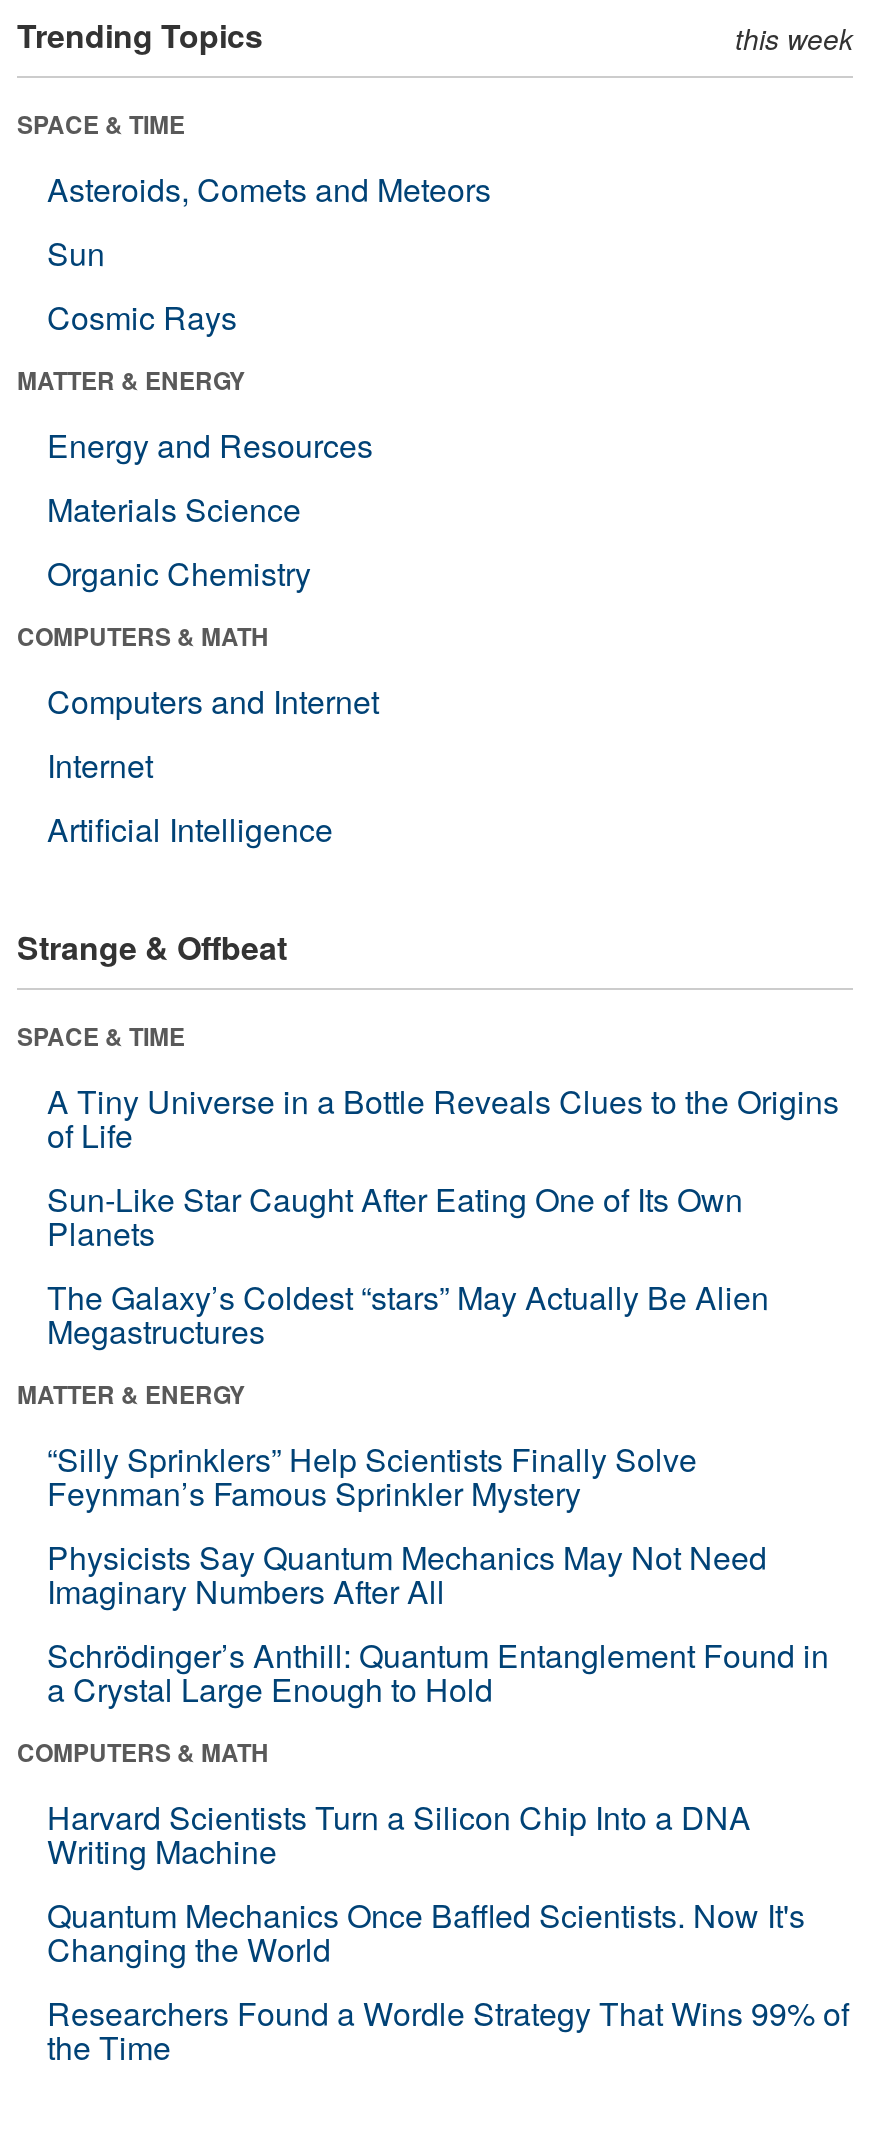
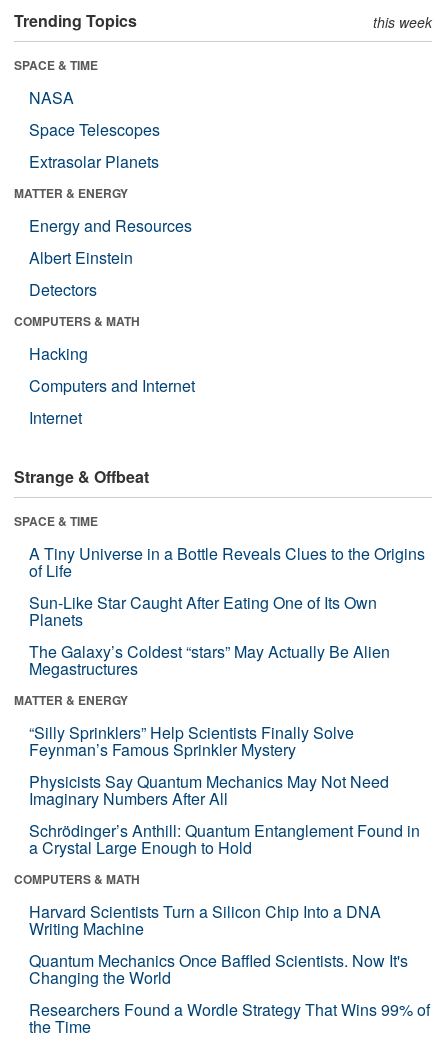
- Asteroids, Comets and Meteors
- Sun
- Cosmic Rays
+ NASA
+ Space Telescopes
+ Extrasolar Planets

- Materials Science
- Organic Chemistry
+ Albert Einstein
+ Detectors

+ Hacking

moved down: Computers and Internet | Internet

- Artificial Intelligence
